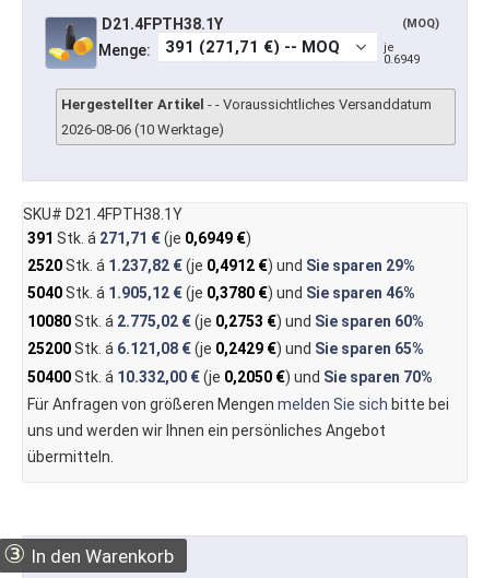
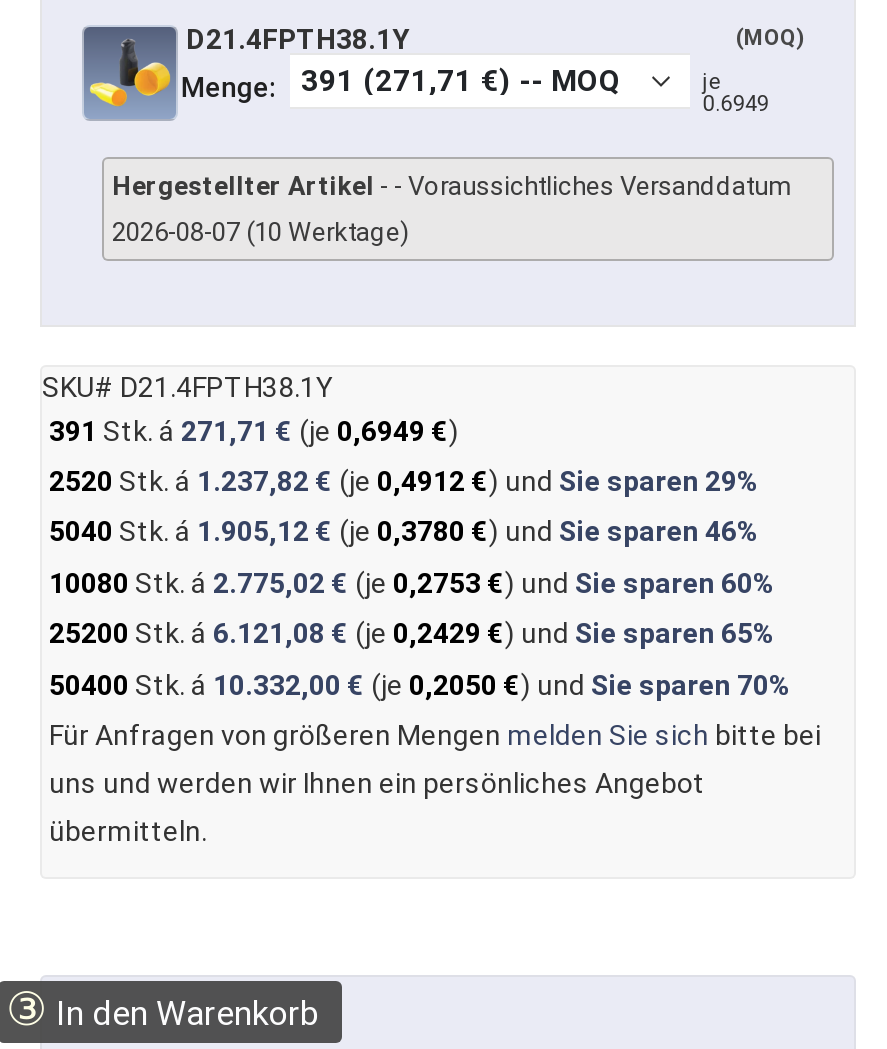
- 2026-08-06 (10 Werktage)
+ 2026-08-07 (10 Werktage)
